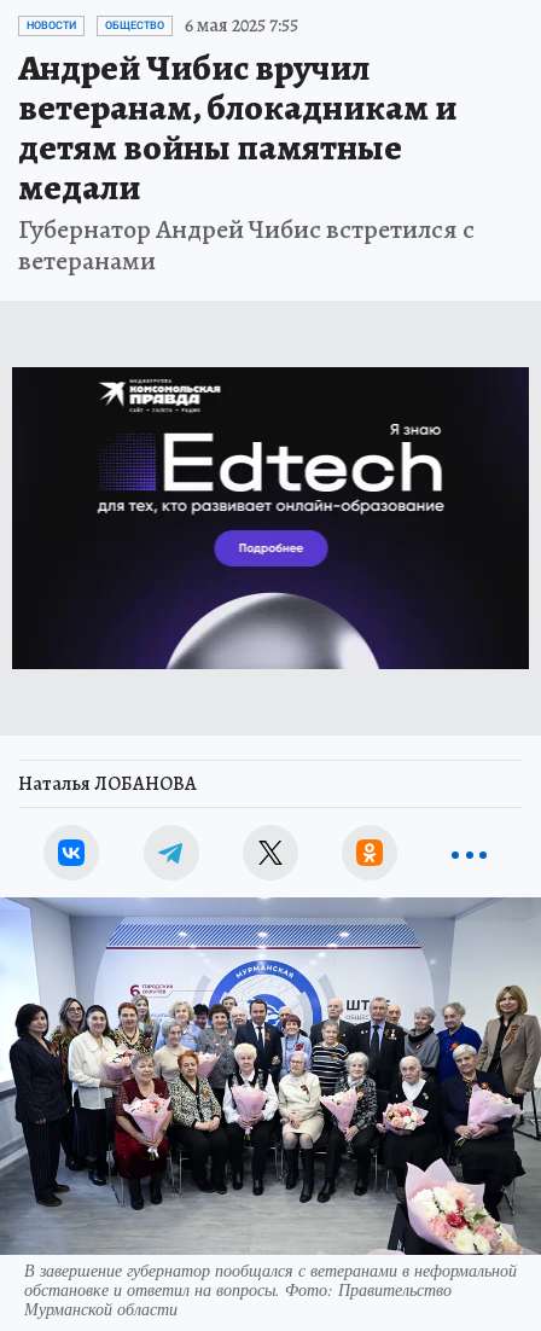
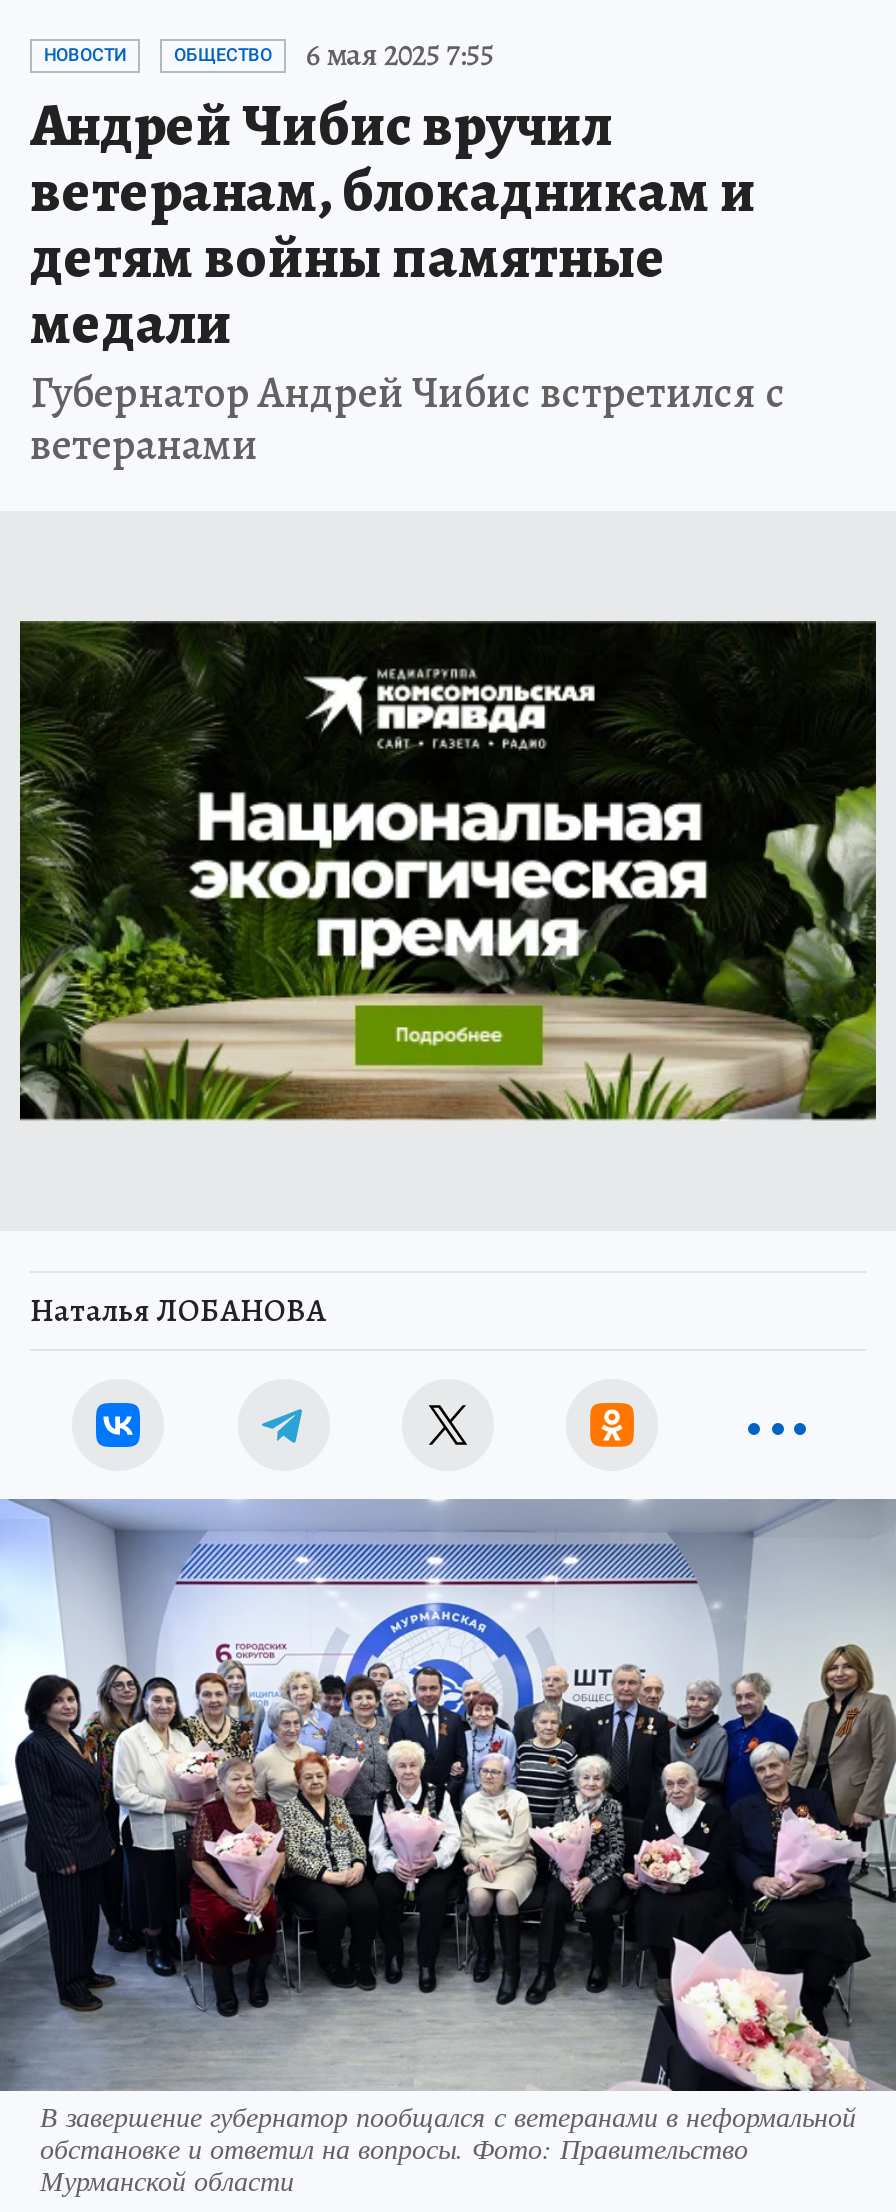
- [image]
+ [image]
